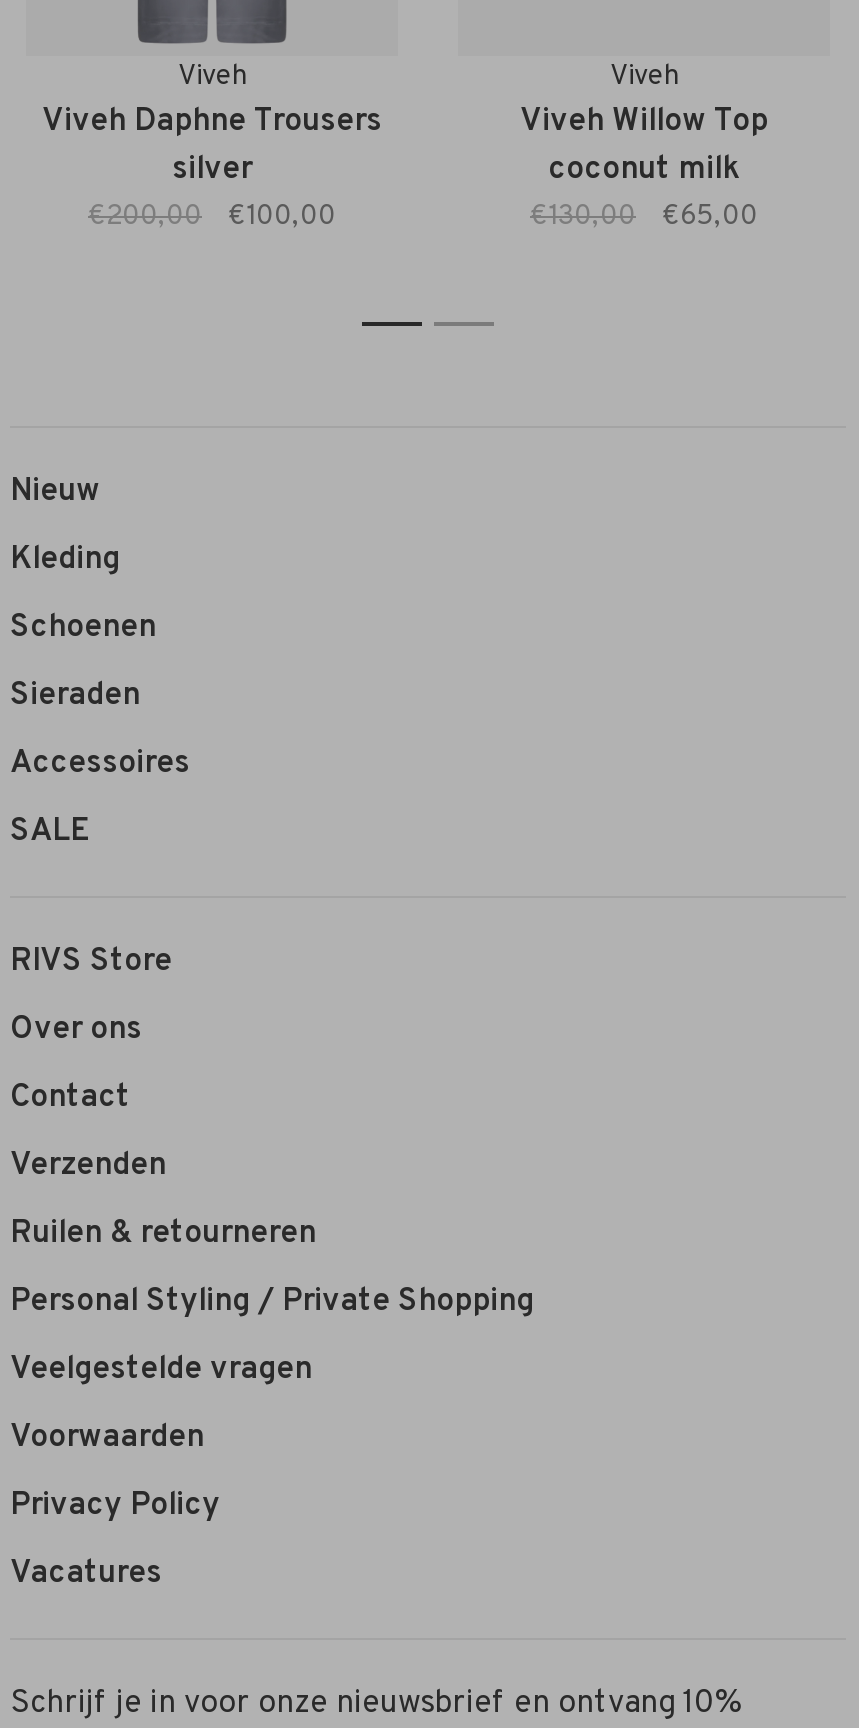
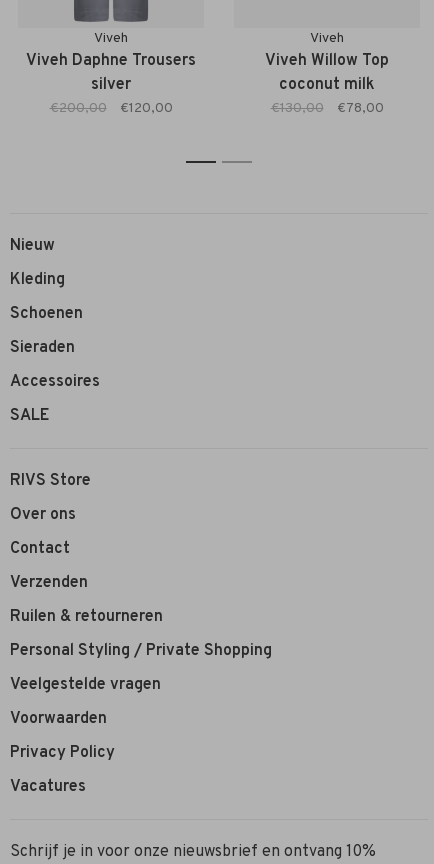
- €200,00 €100,00
+ €200,00 €120,00

- €130,00 €65,00
+ €130,00 €78,00
